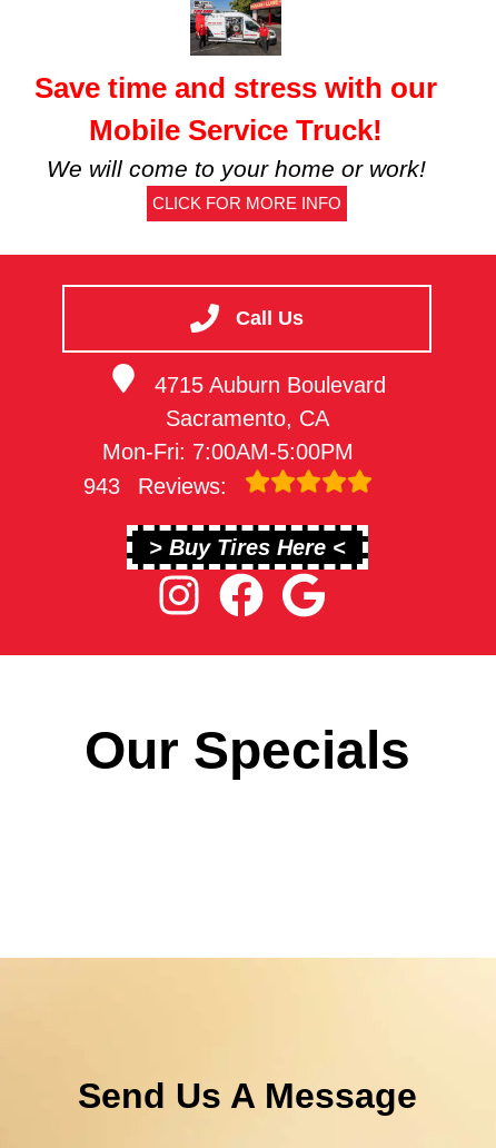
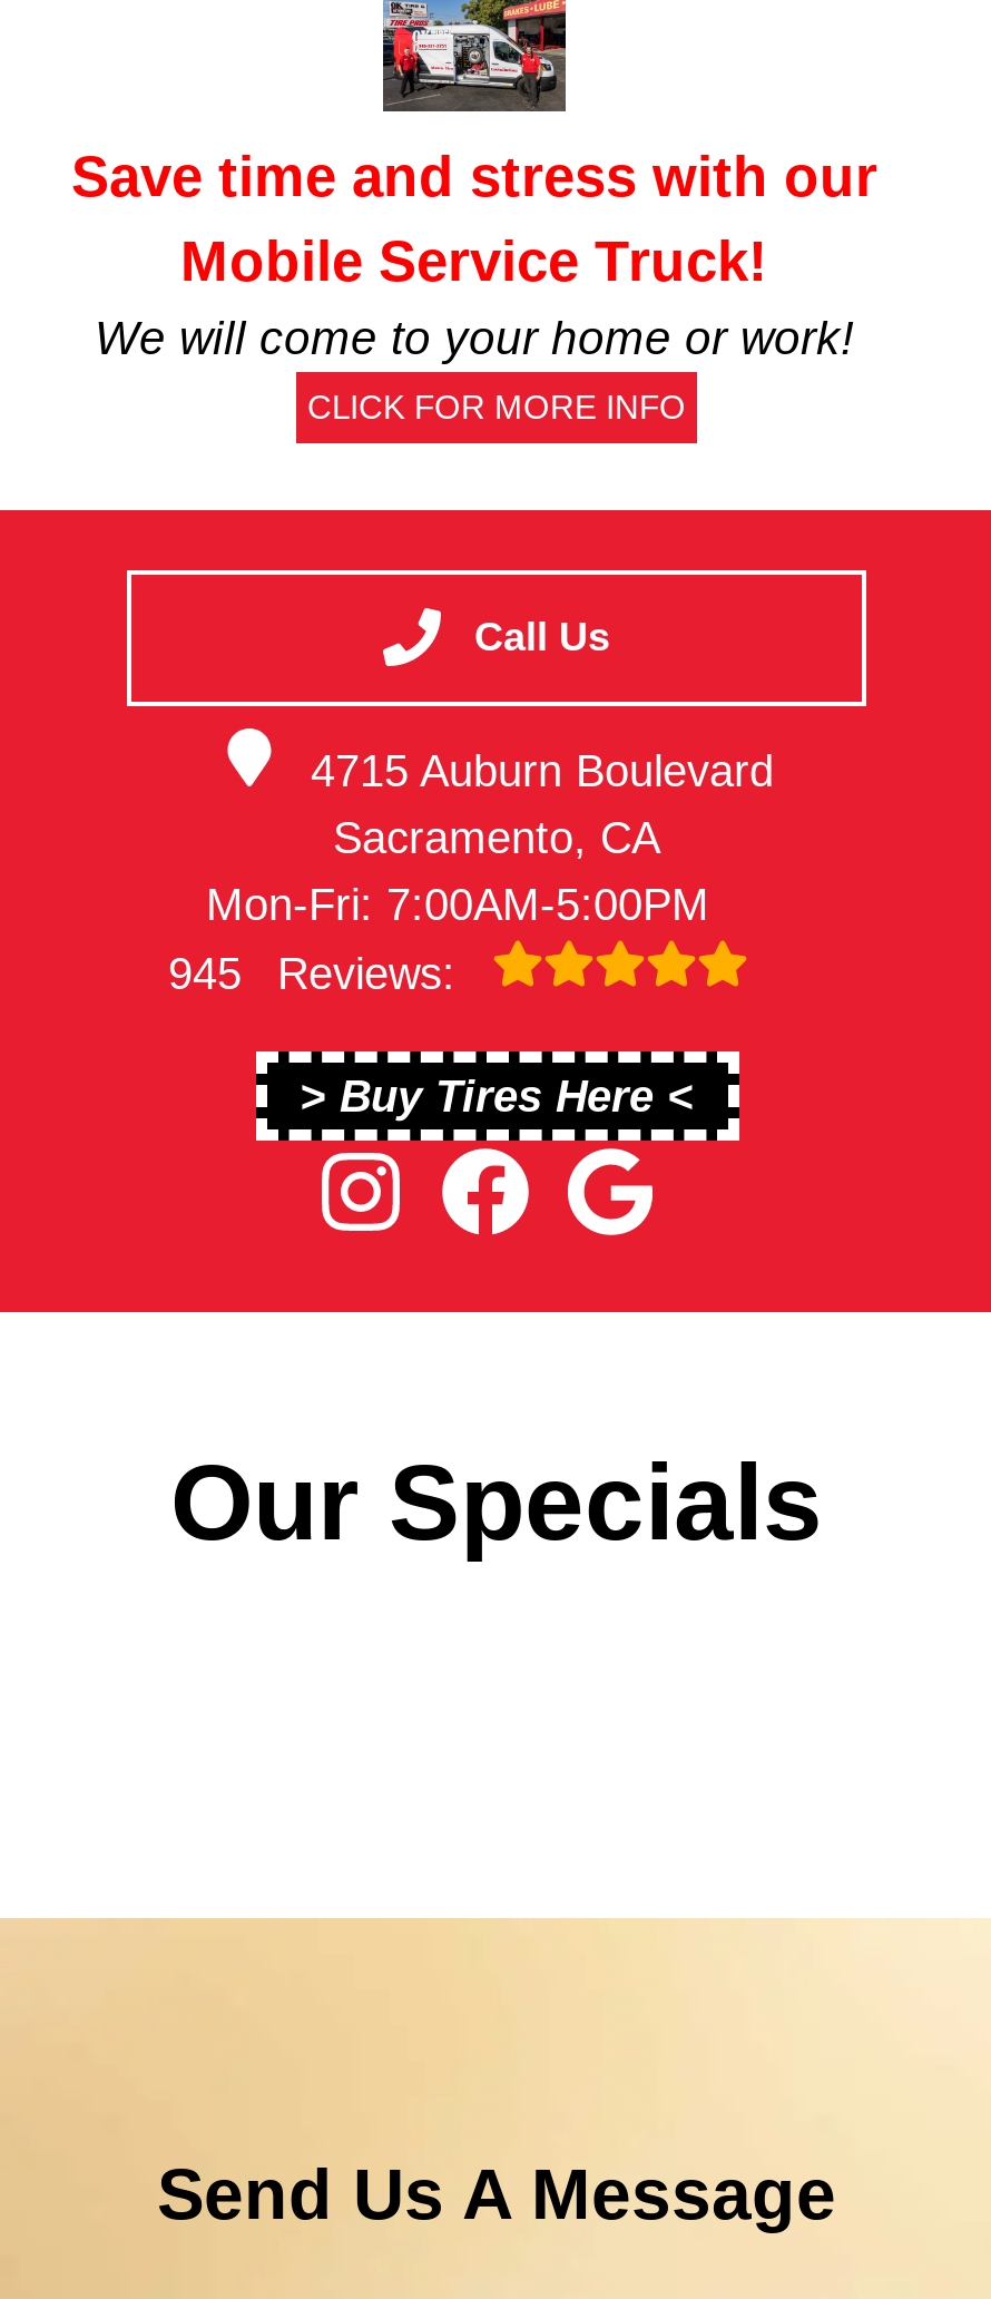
- 943 Reviews:
+ 945 Reviews:
